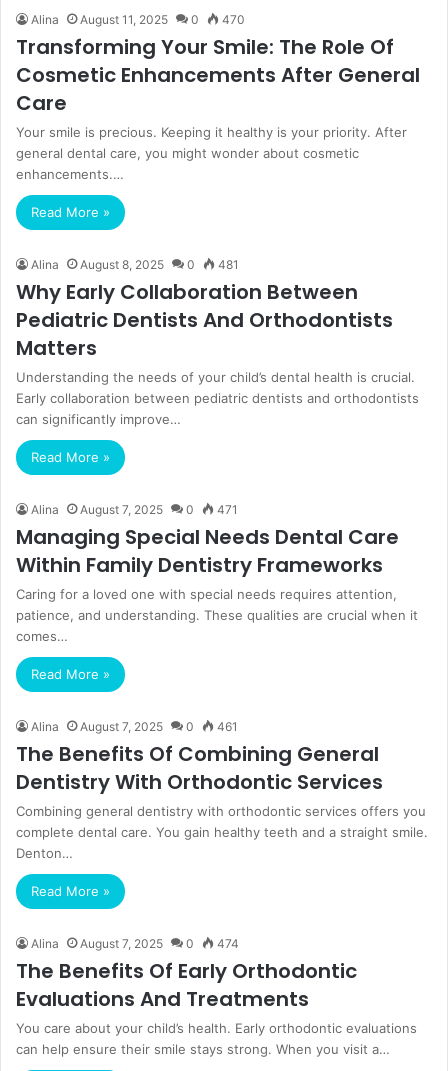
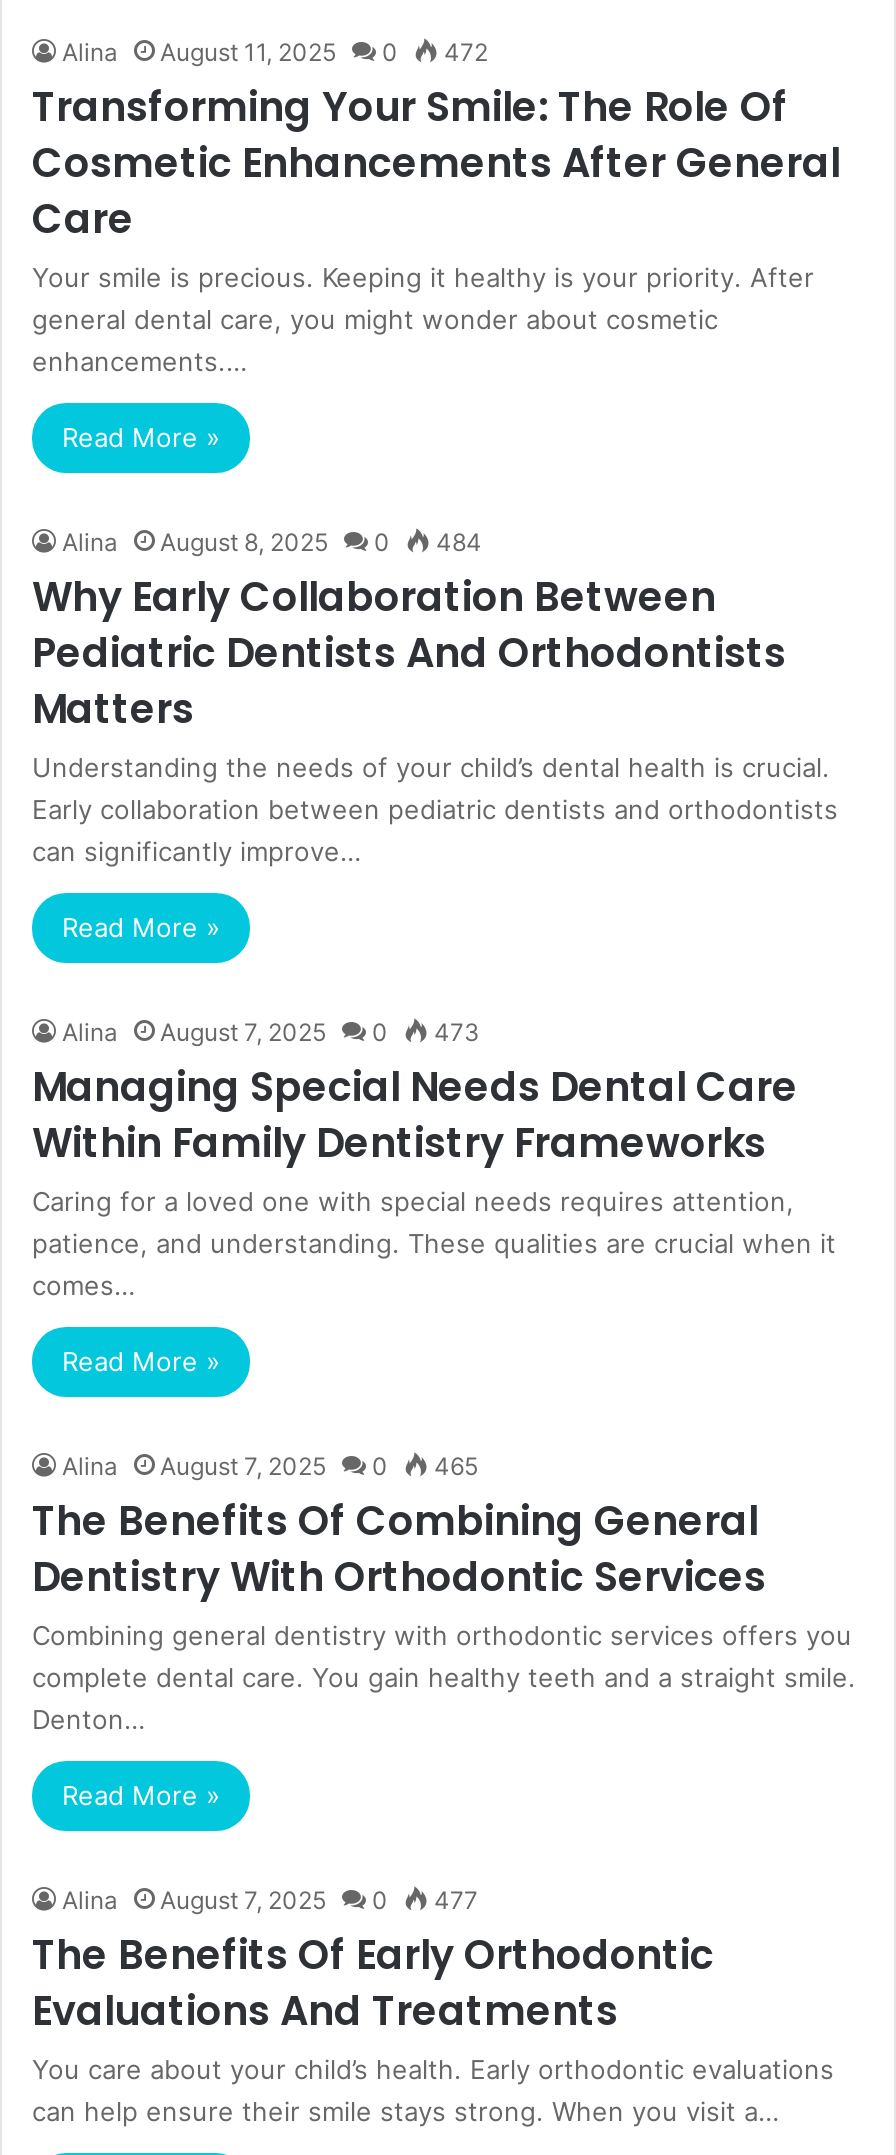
- Alina August 11, 2025 0 470
+ Alina August 11, 2025 0 472

- Alina August 8, 2025 0 481
+ Alina August 8, 2025 0 484

- Alina August 7, 2025 0 471
+ Alina August 7, 2025 0 473

- Alina August 7, 2025 0 461
+ Alina August 7, 2025 0 465

- Alina August 7, 2025 0 474
+ Alina August 7, 2025 0 477
